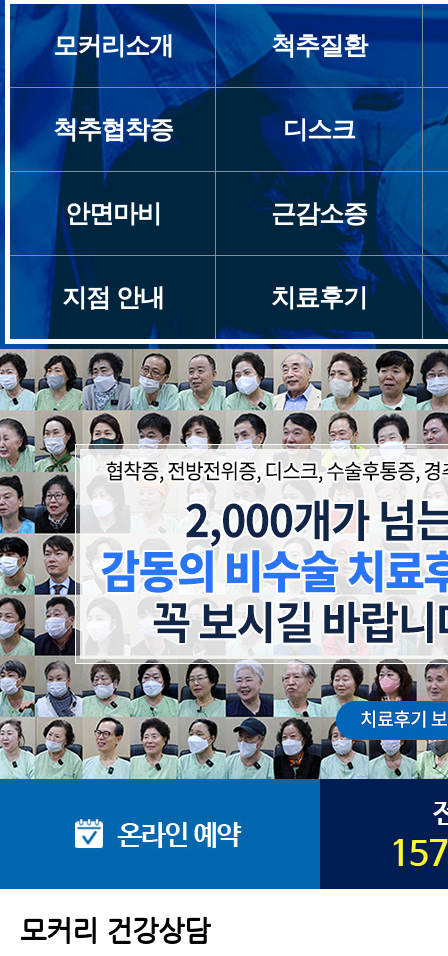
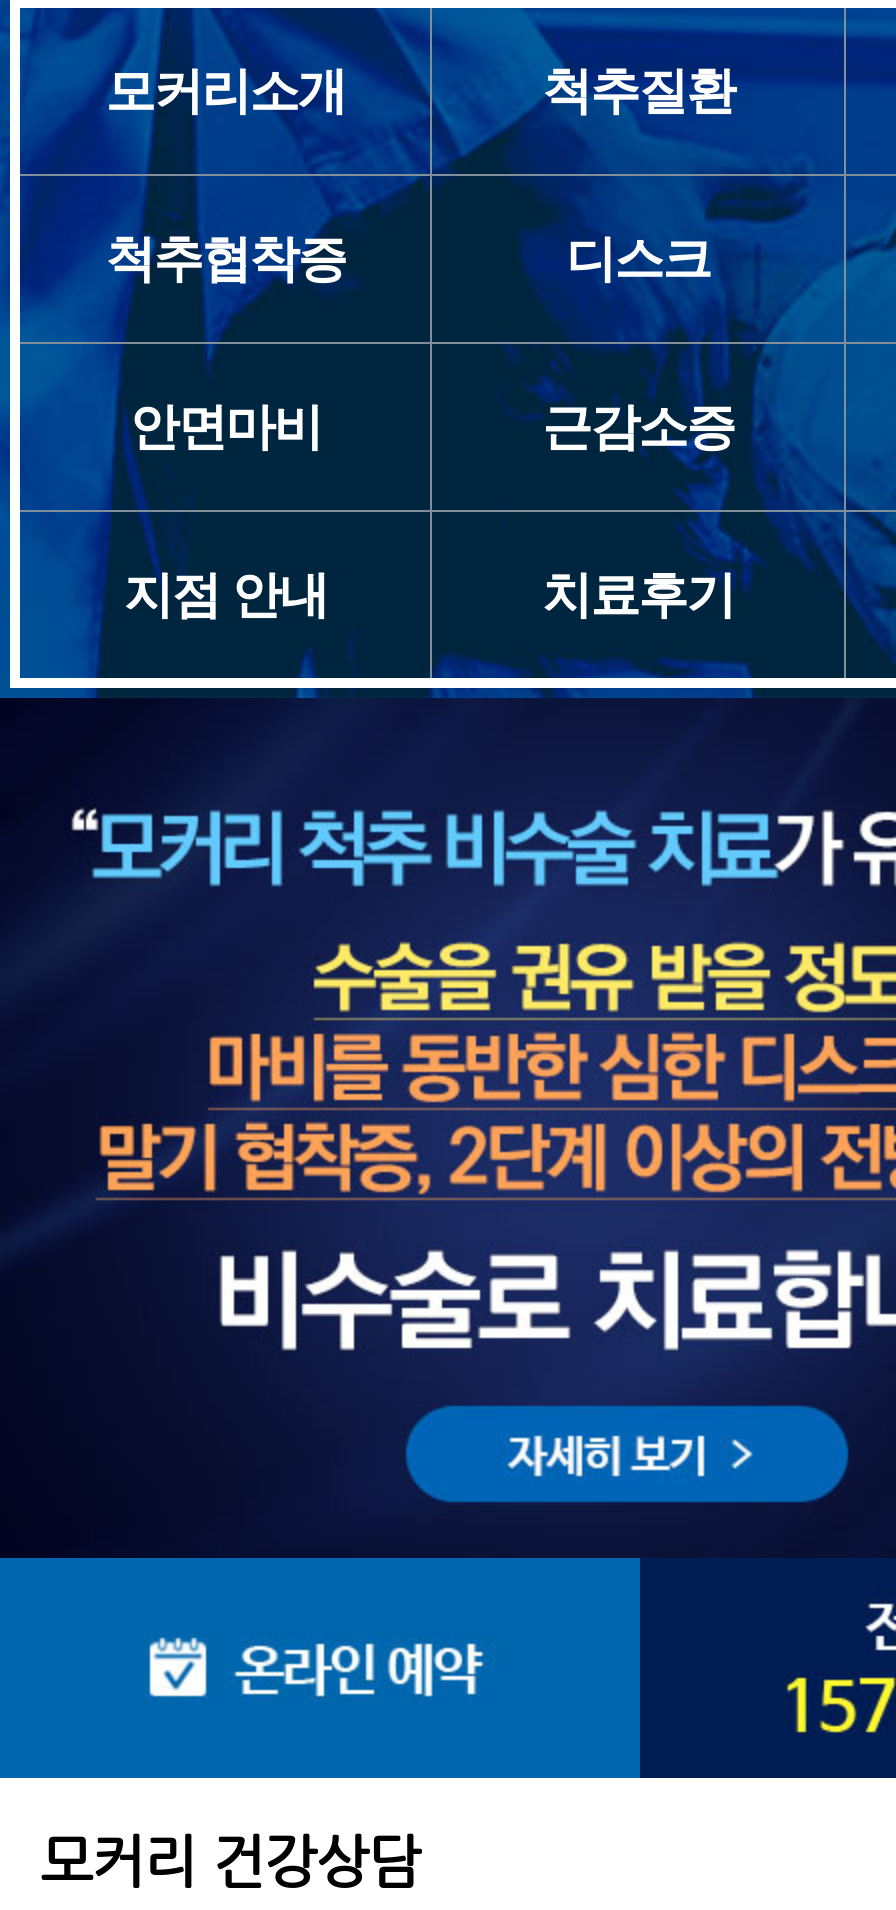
- [image]
+ [image]
